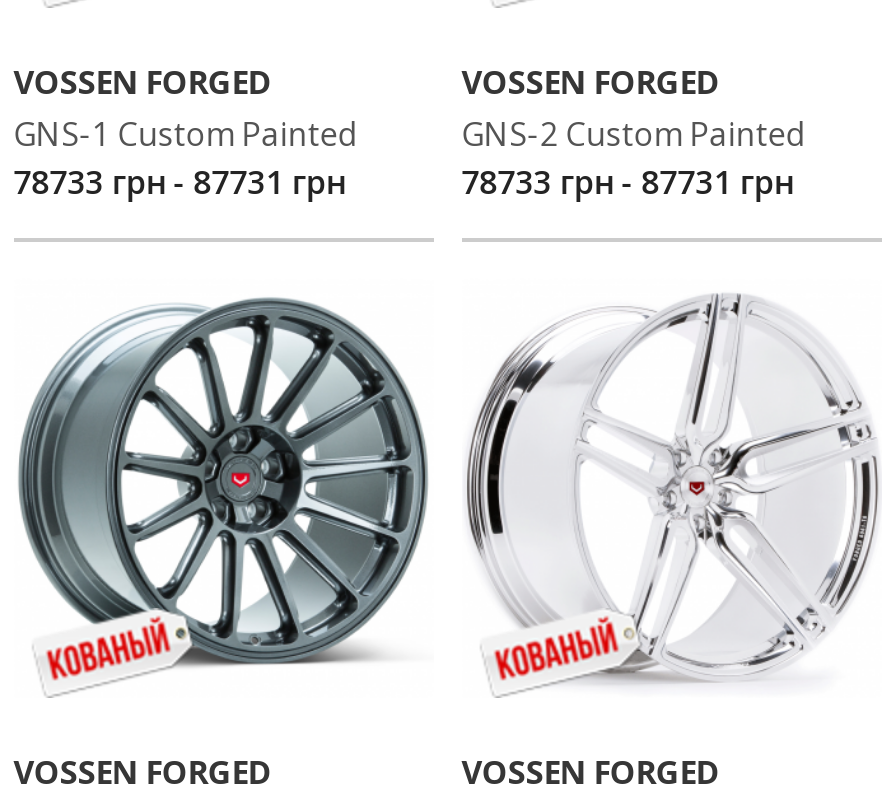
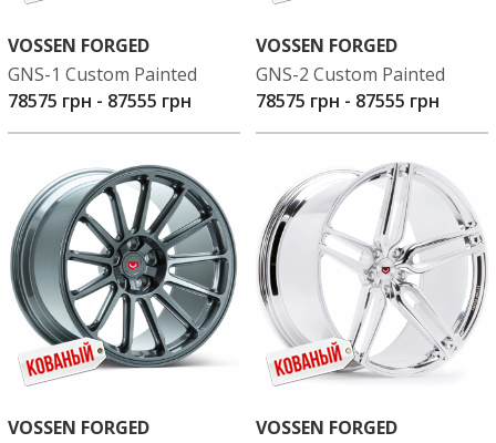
- 78733 грн - 87731 грн
+ 78575 грн - 87555 грн

- 78733 грн - 87731 грн
+ 78575 грн - 87555 грн
